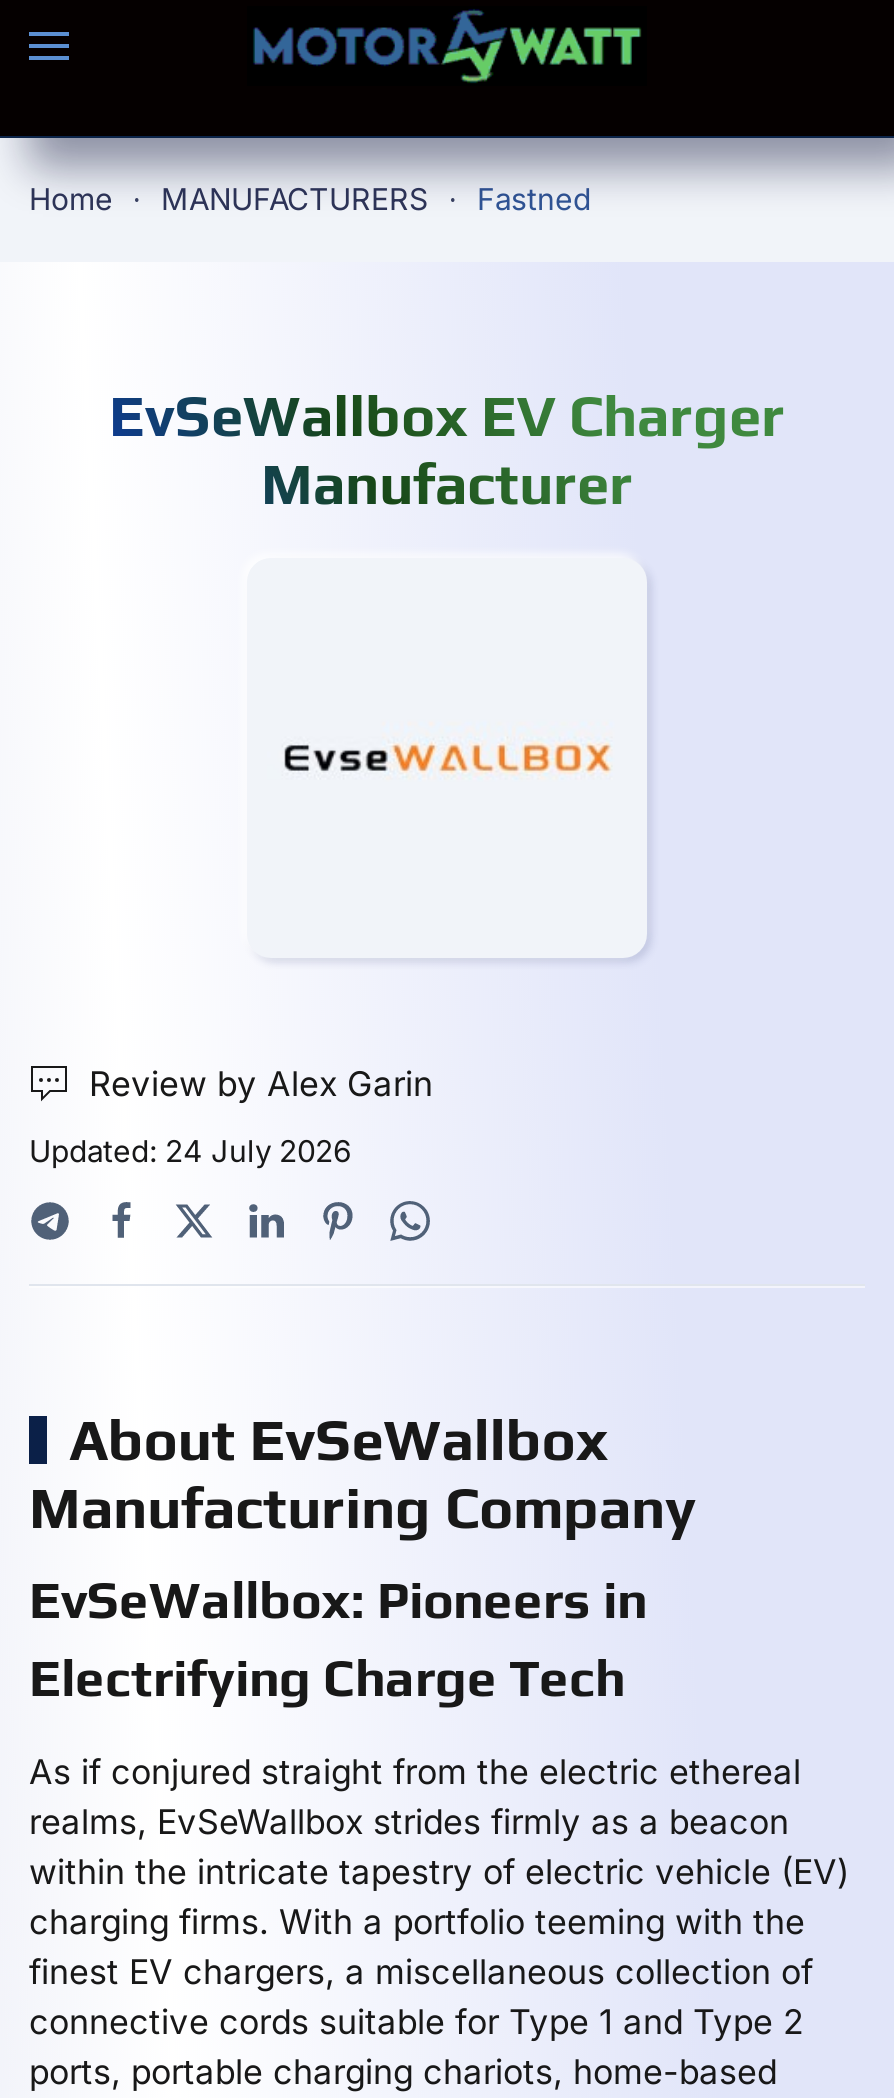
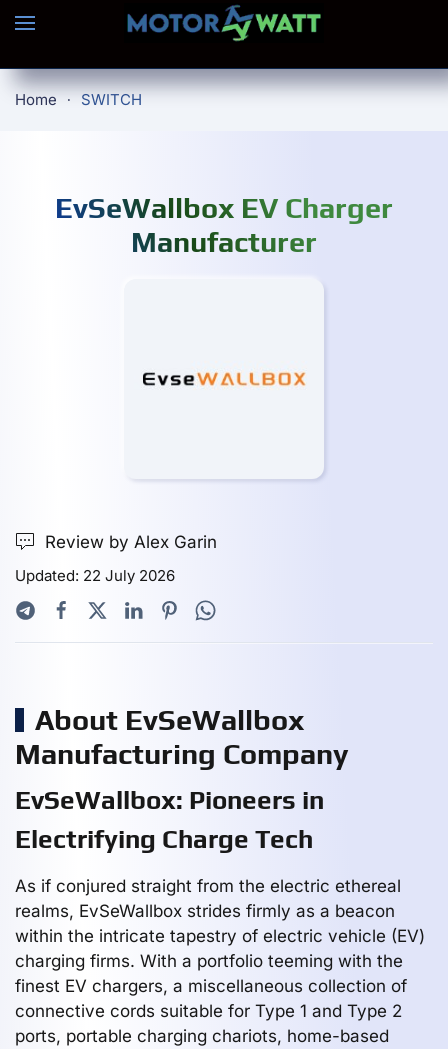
- MANUFACTURERS
- Fastned
+ SWITCH

- Updated: 24 July 2026
+ Updated: 22 July 2026
